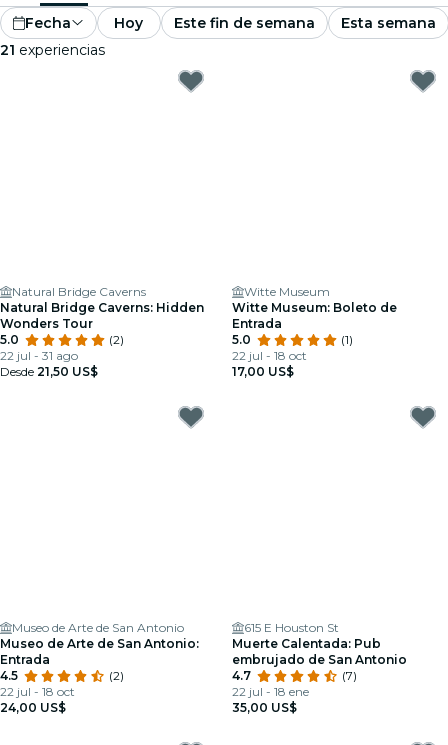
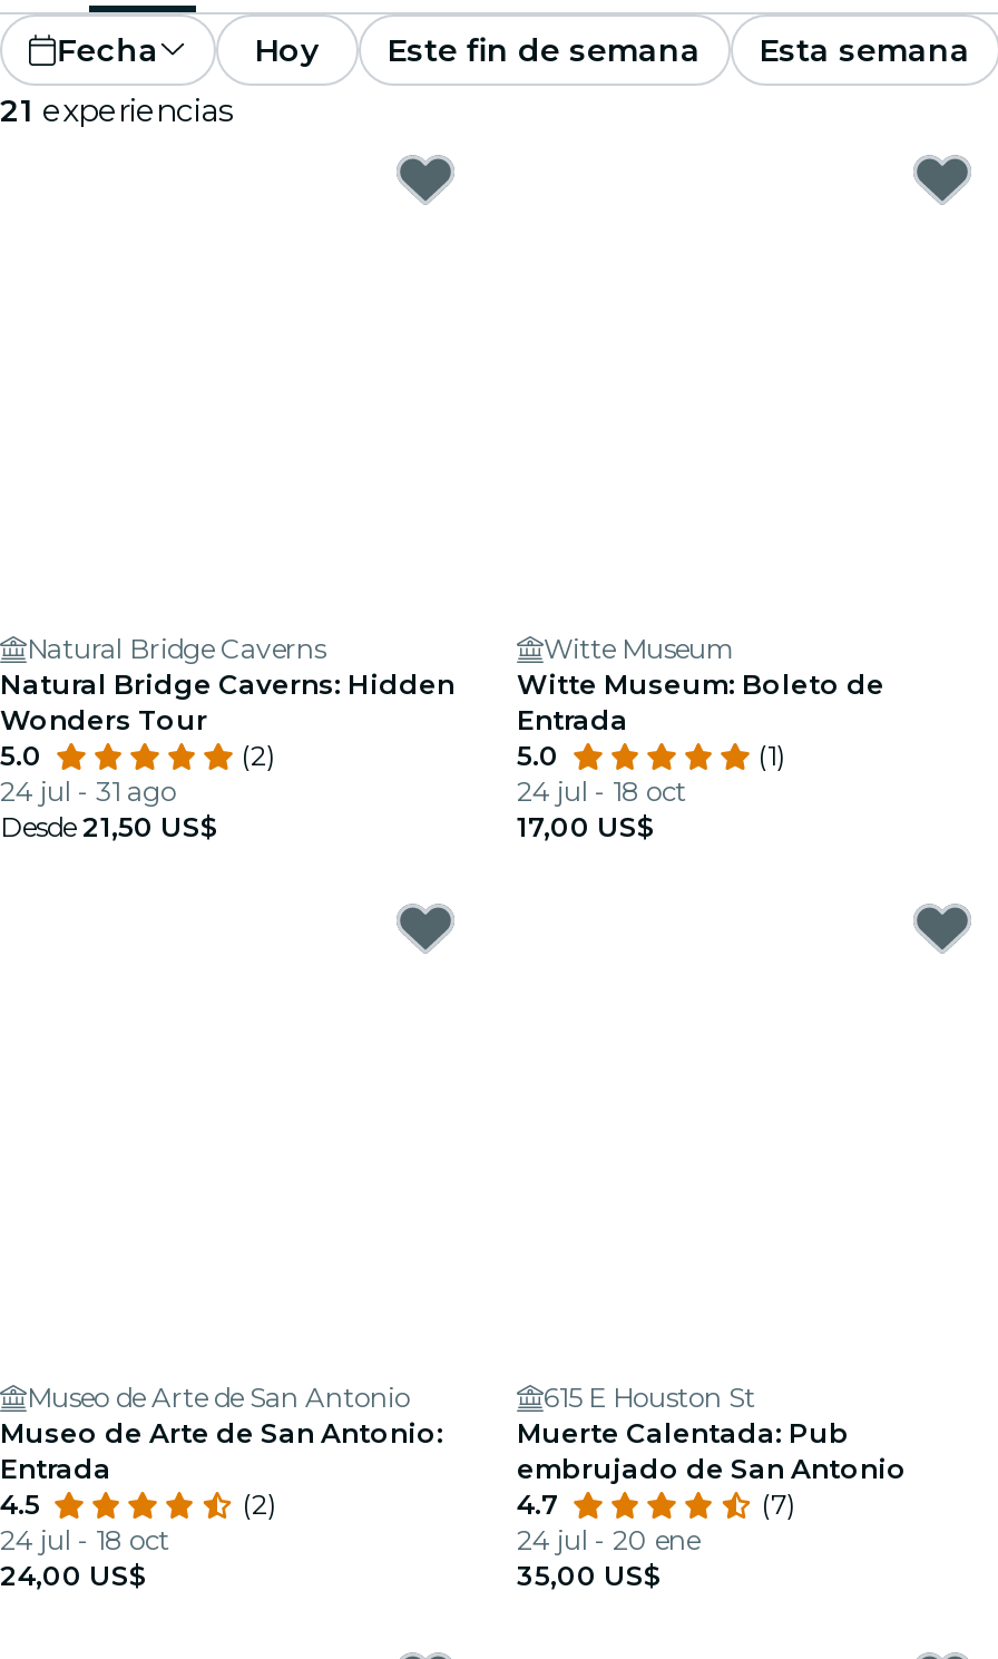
- 22 jul - 31 ago
+ 24 jul - 31 ago

- 22 jul - 18 oct
+ 24 jul - 18 oct

- 22 jul - 18 oct
+ 24 jul - 18 oct

- 22 jul - 18 ene
+ 24 jul - 20 ene
